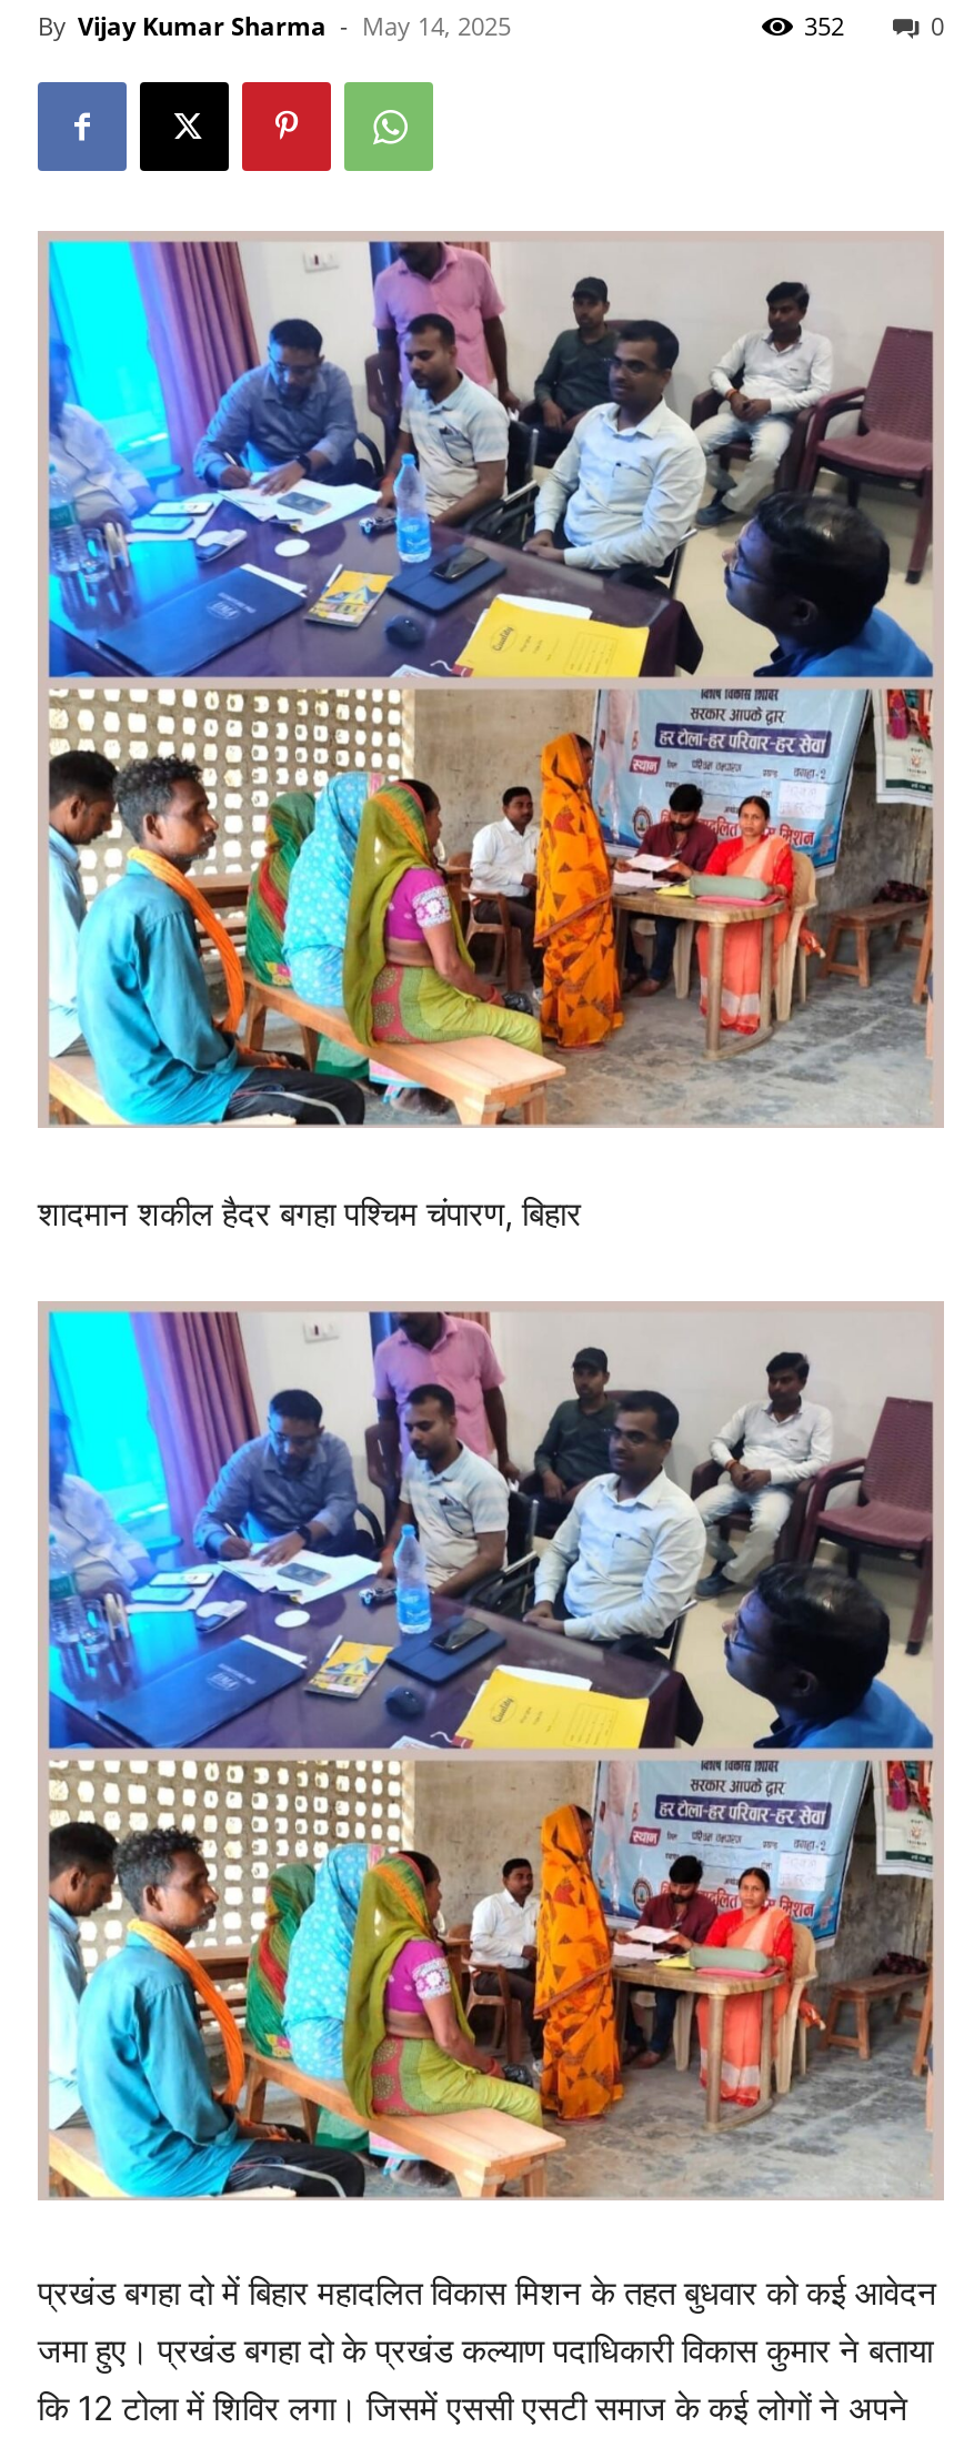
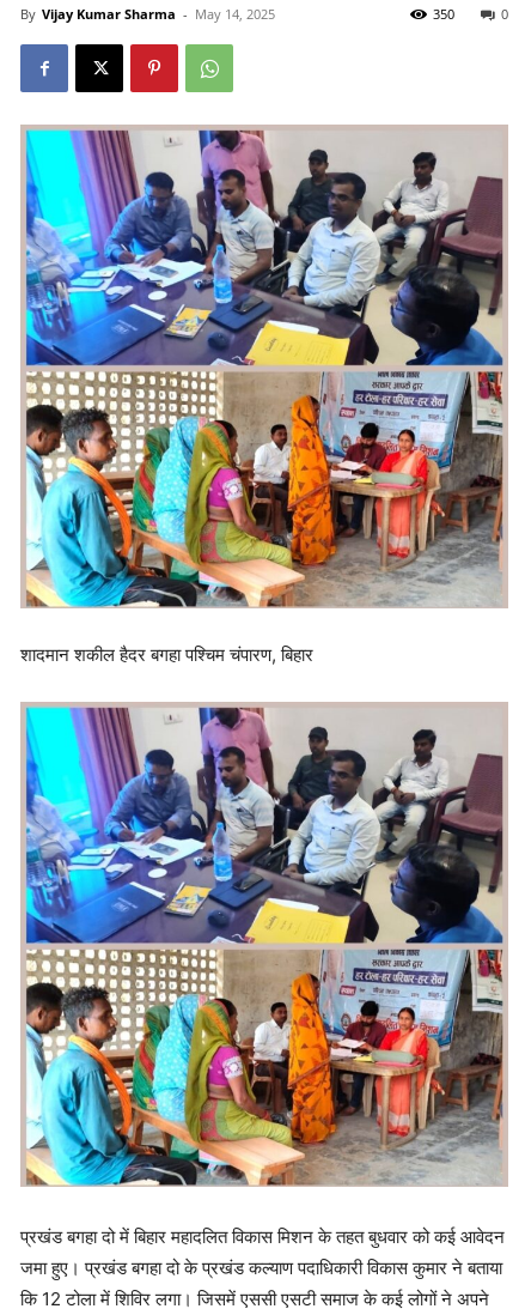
- 352
+ 350
